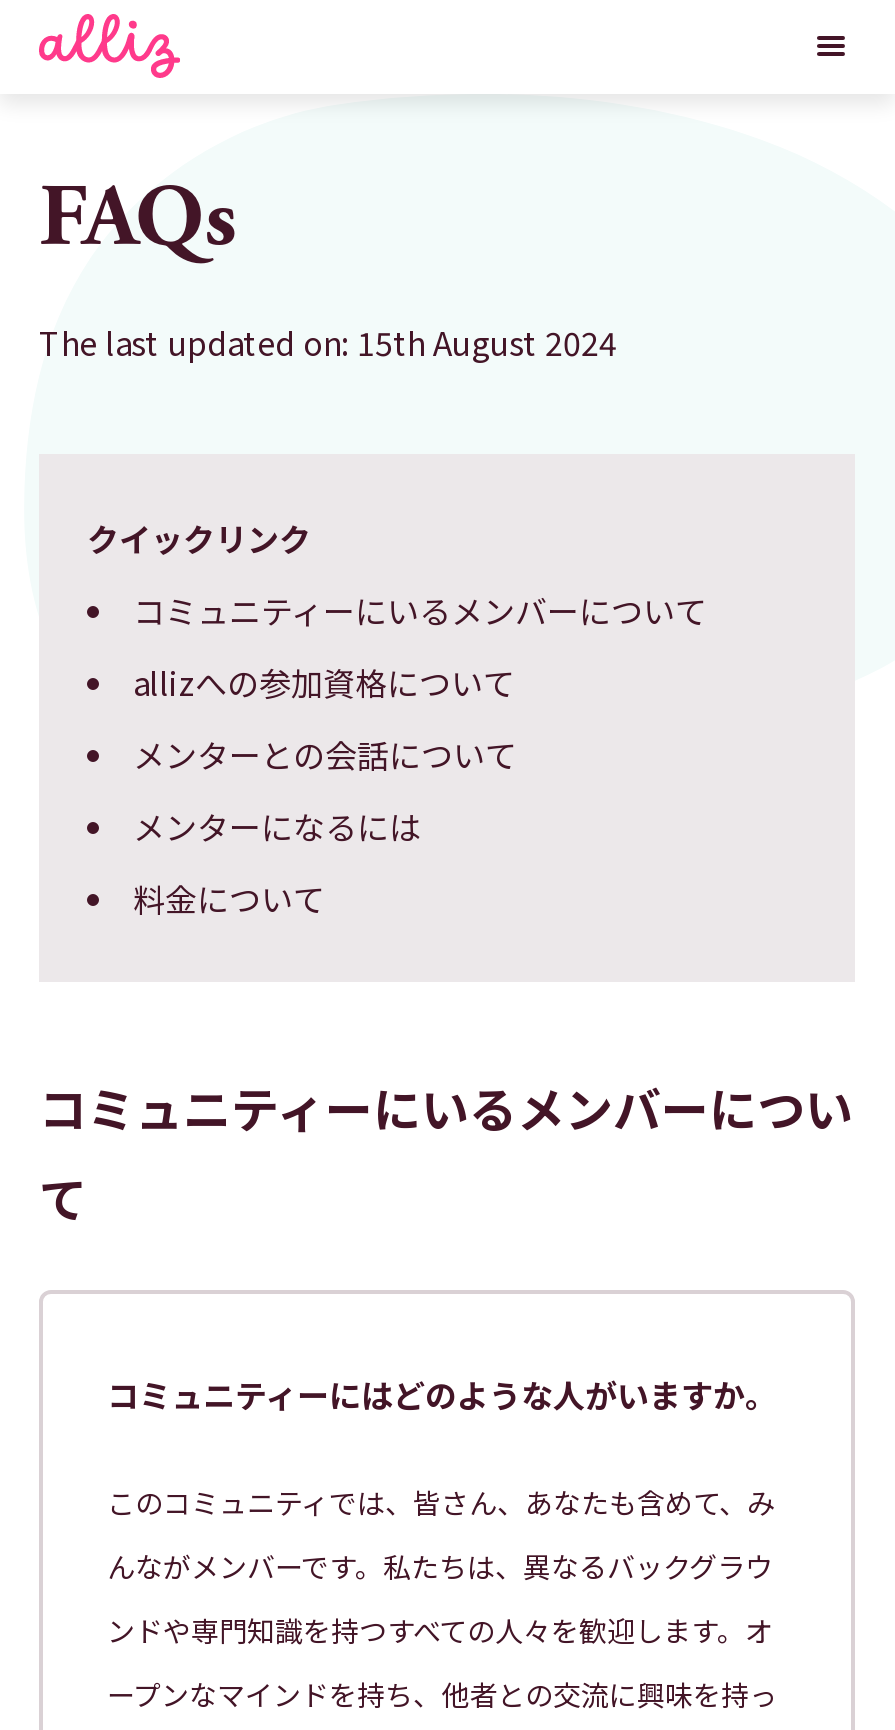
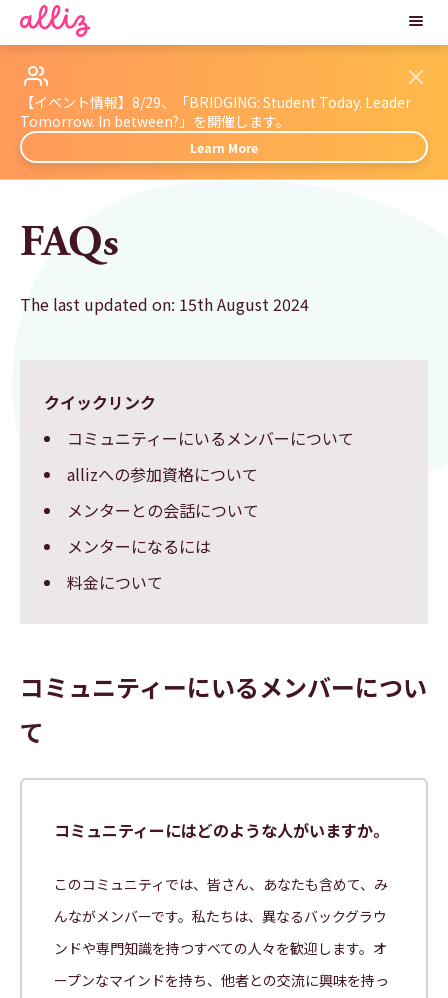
+ [image]
+ 【イベント情報】8/29、「BRIDGING: Student Today. Leader
+ Tomorrow. In between?」を開催します。
+ Learn More
